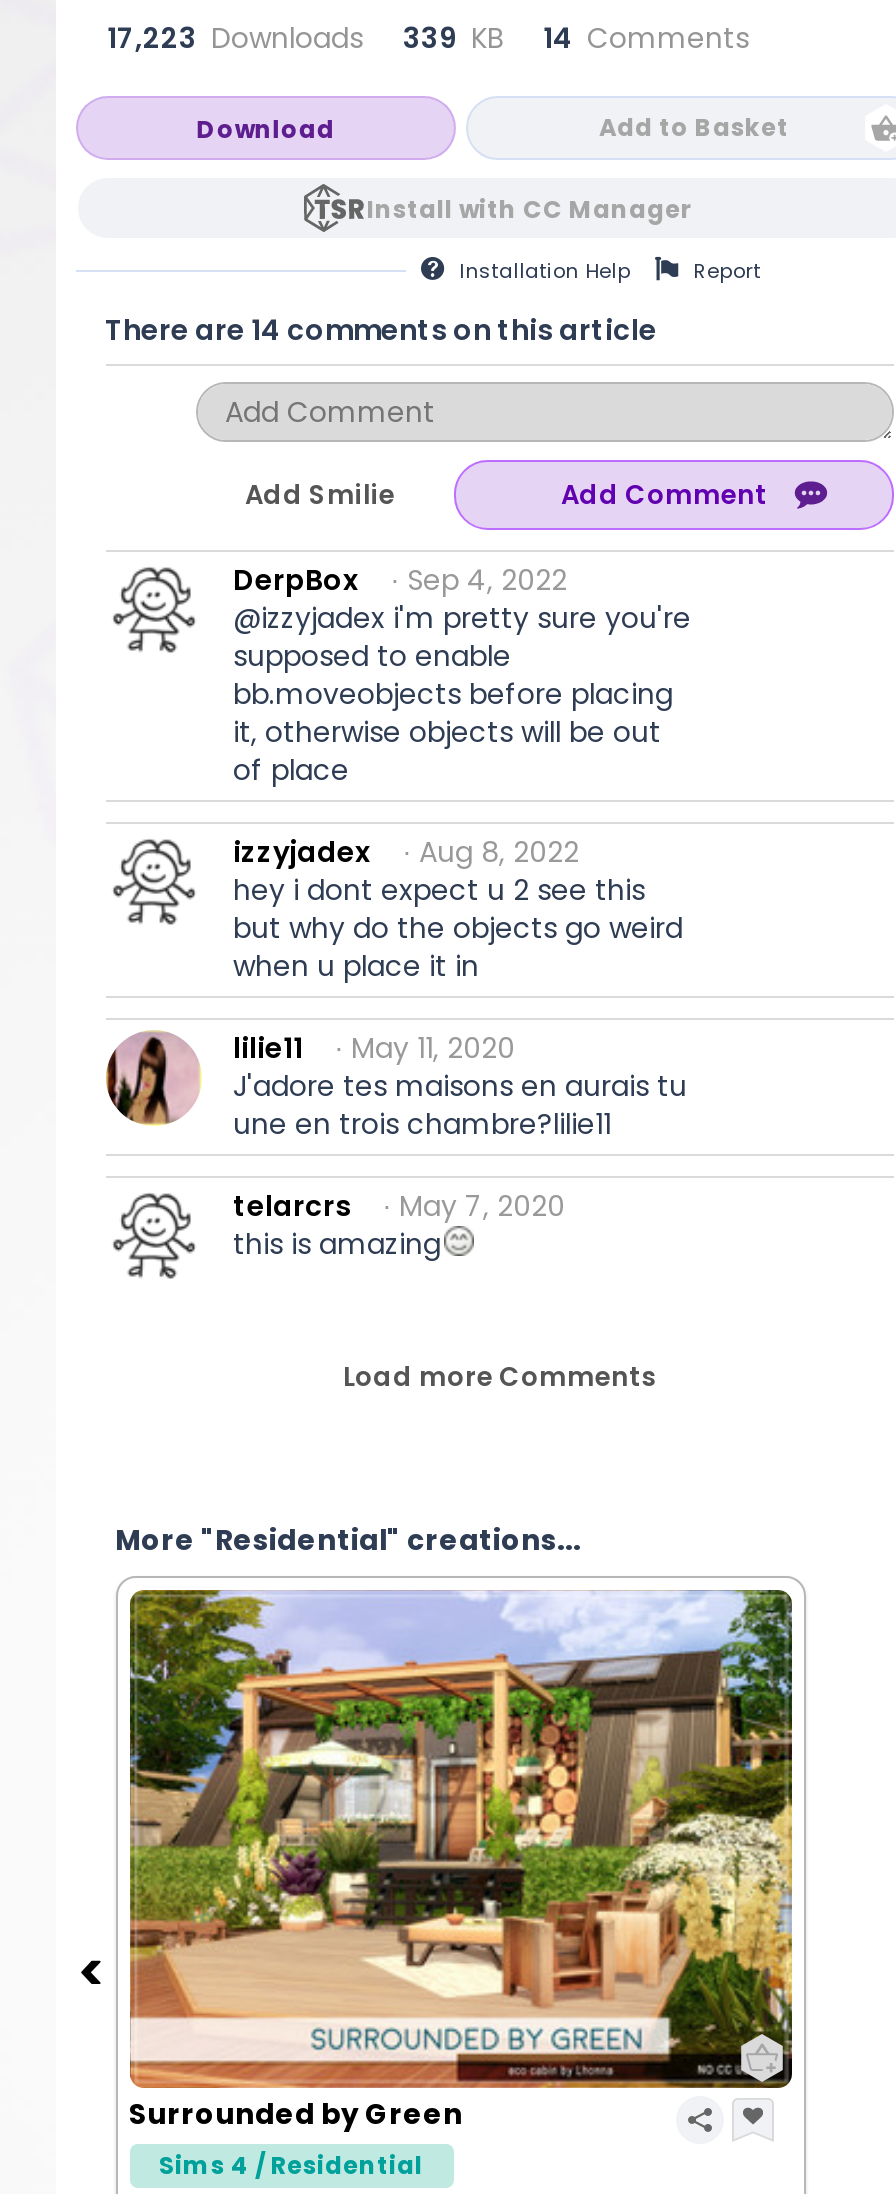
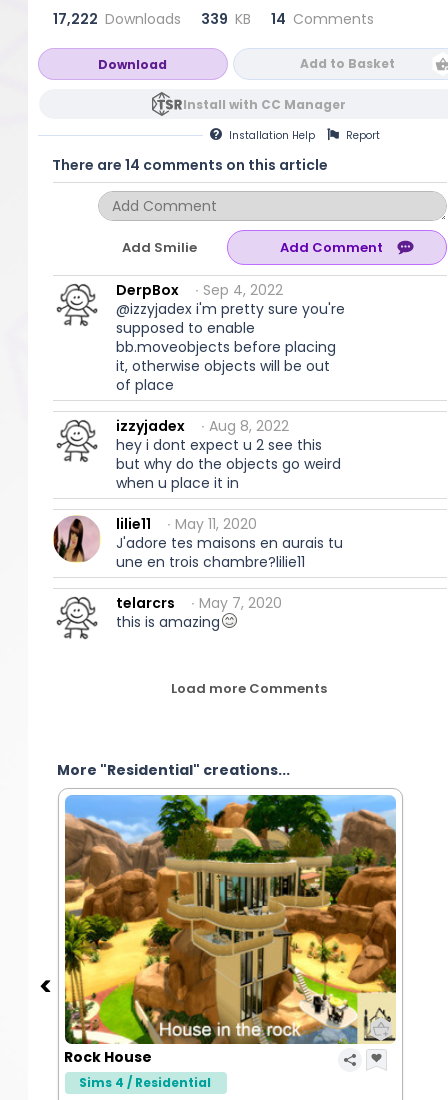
- 17,223 Downloads 339 KB 14 Comments
+ 17,222 Downloads 339 KB 14 Comments

- [image]
- Surrounded by Green
+ [image]
+ Rock House
